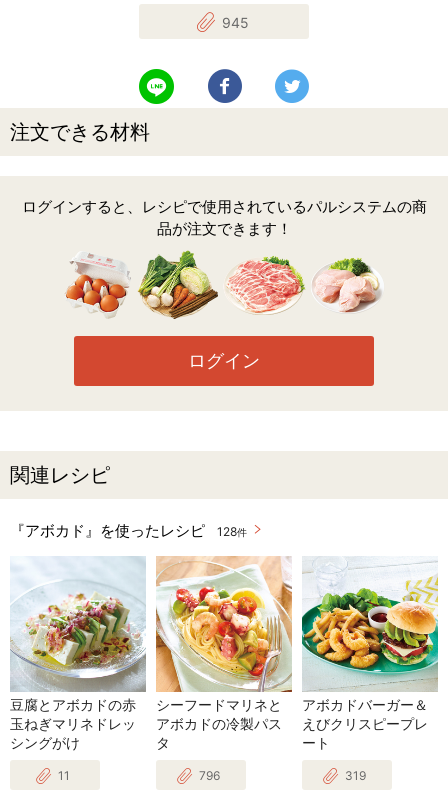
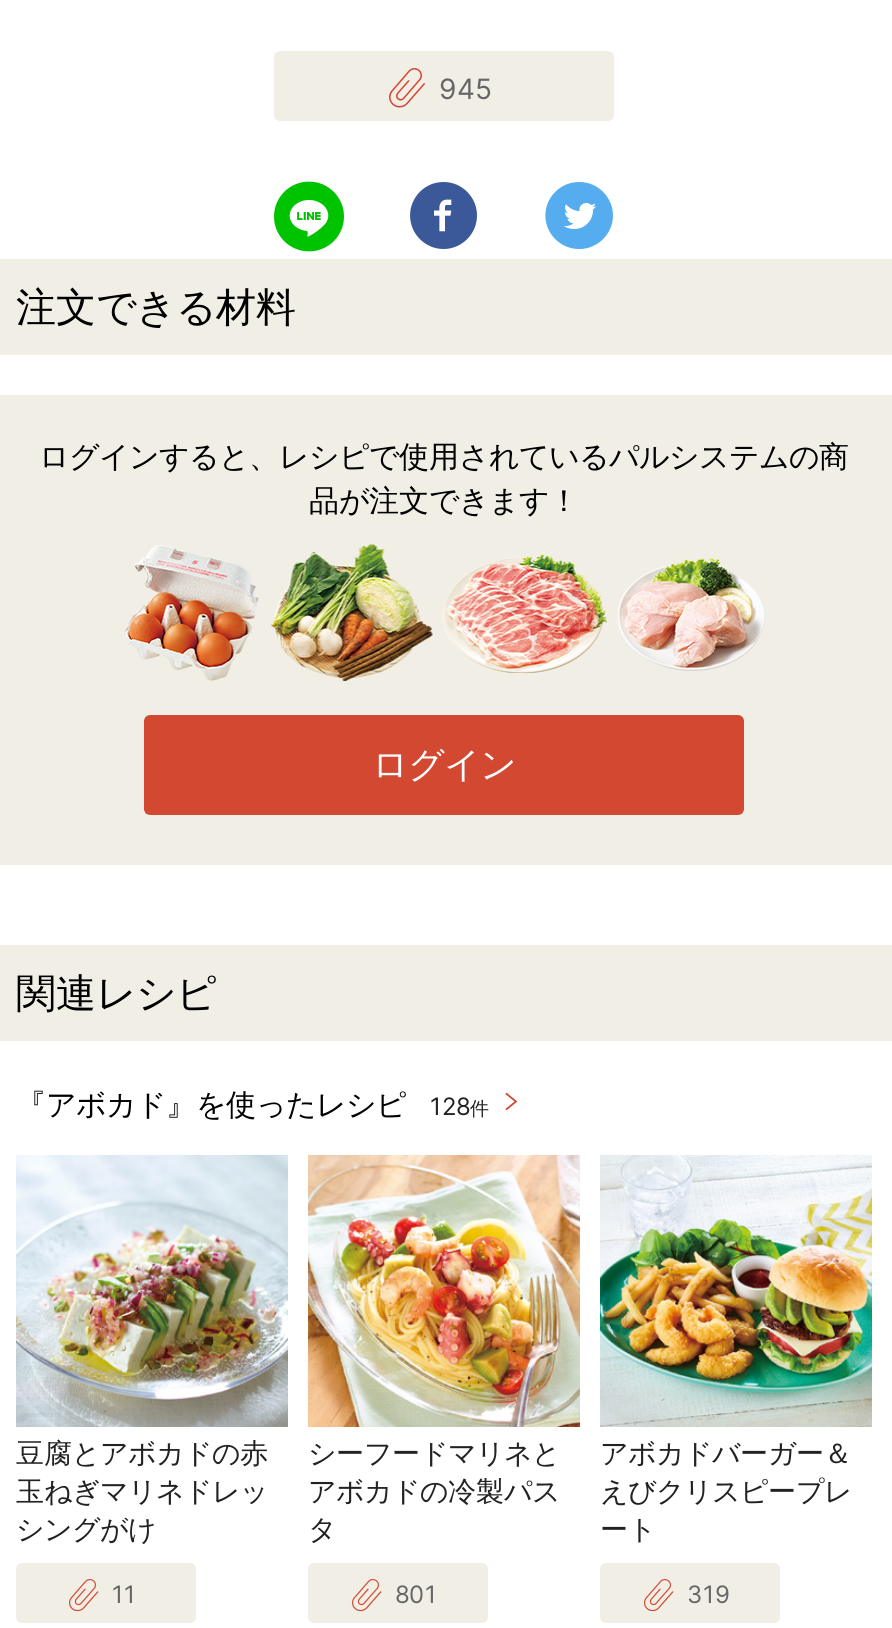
- 796
+ 801
